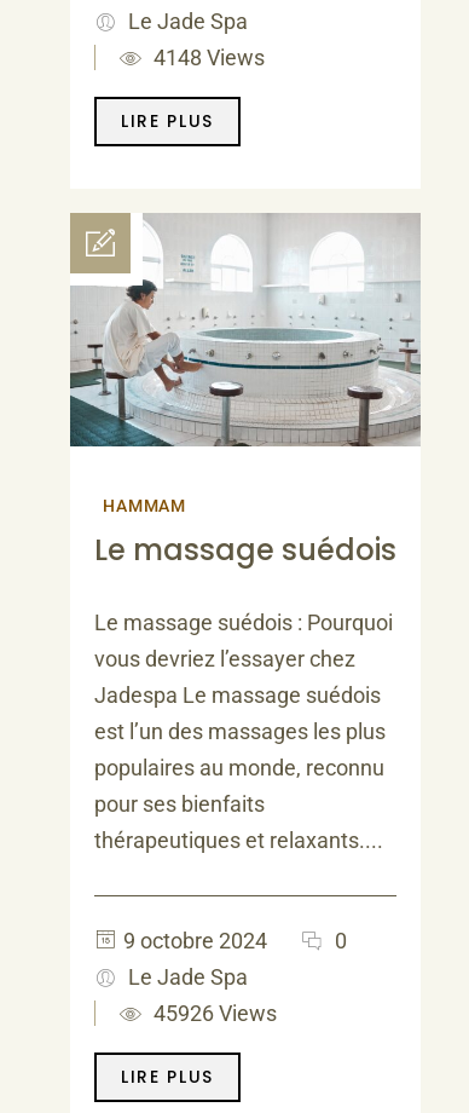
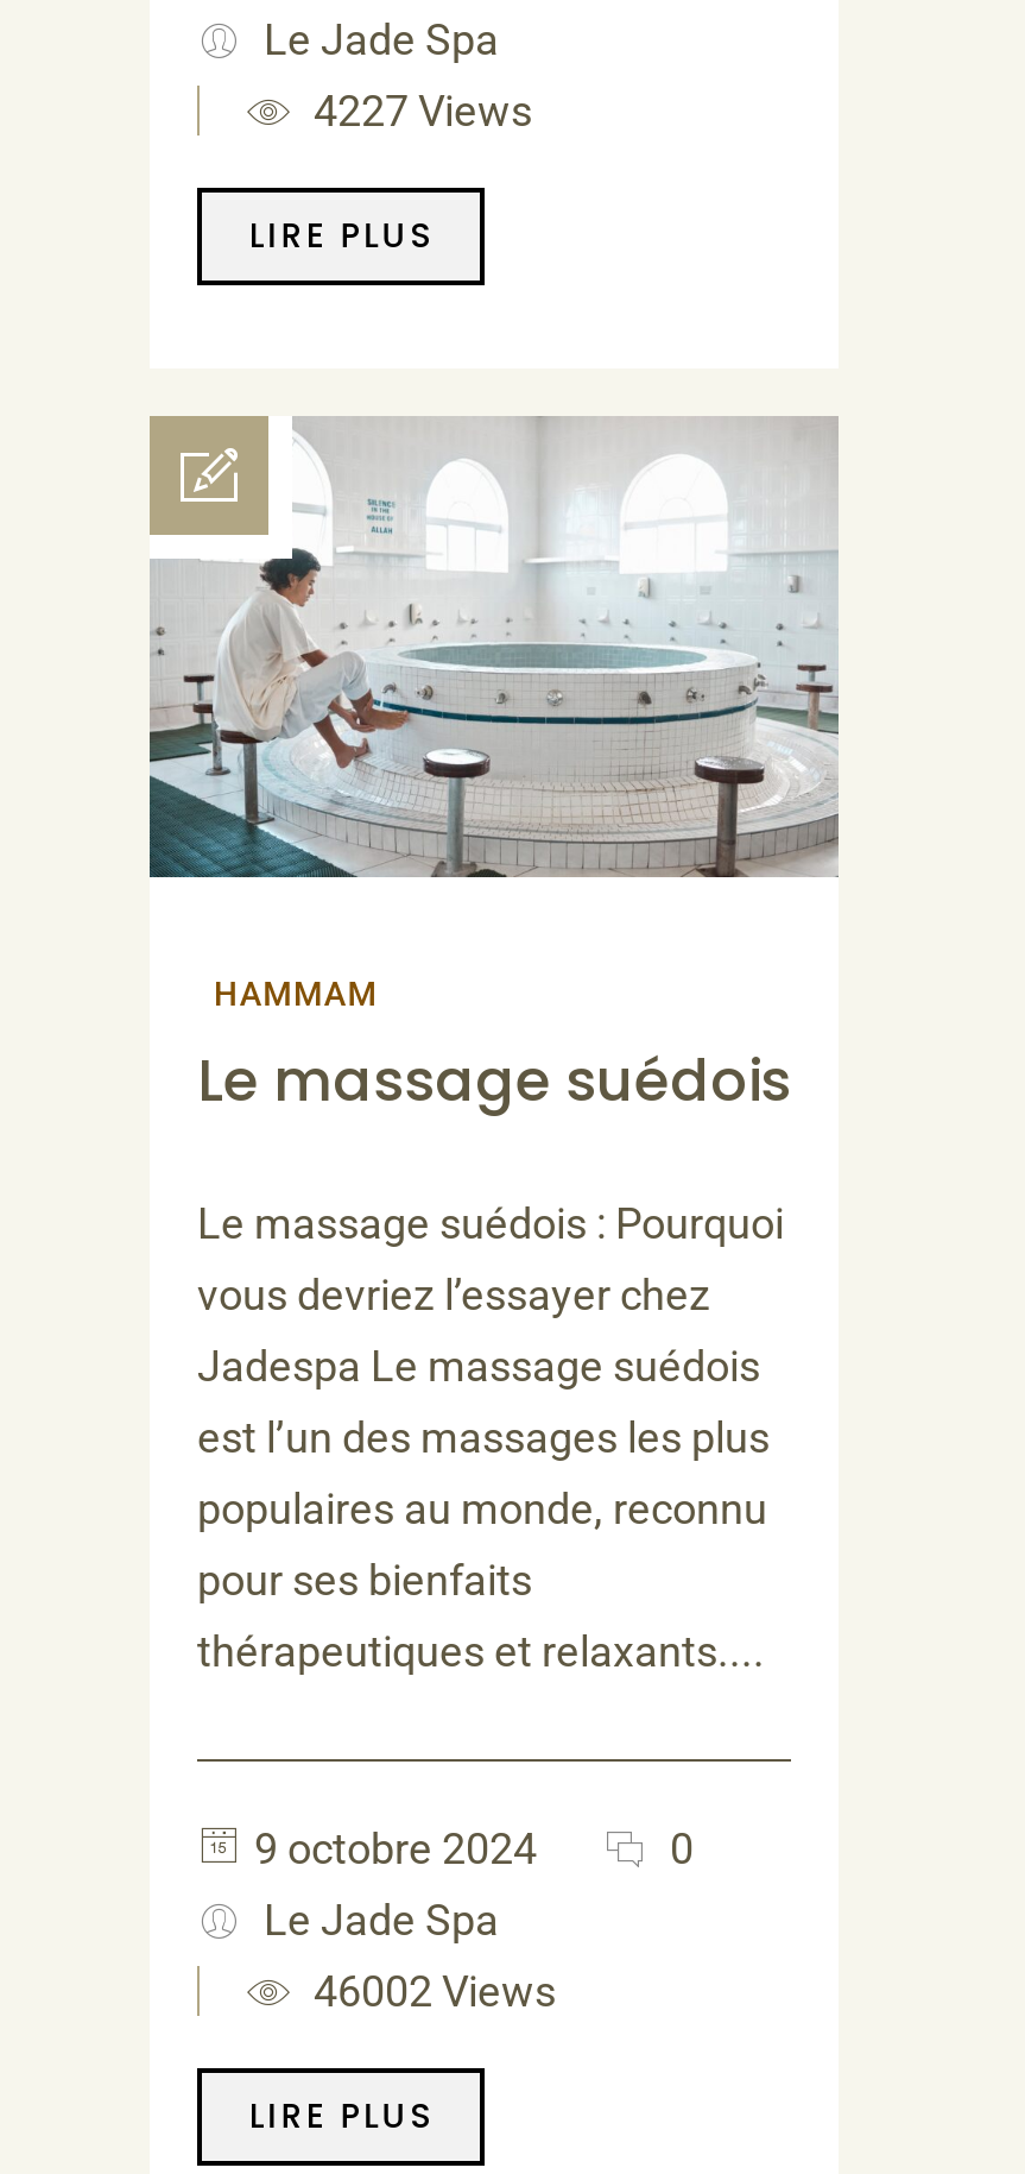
- 4148 Views
+ 4227 Views

- 45926 Views
+ 46002 Views
